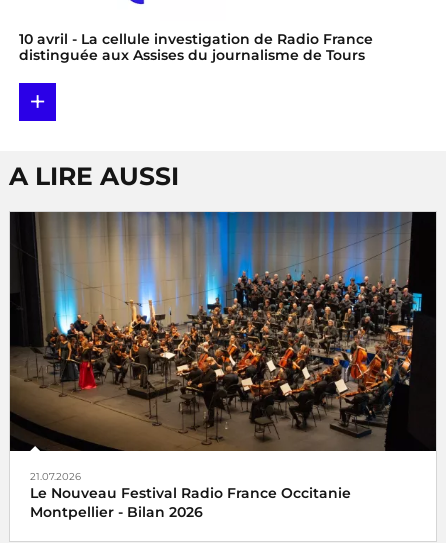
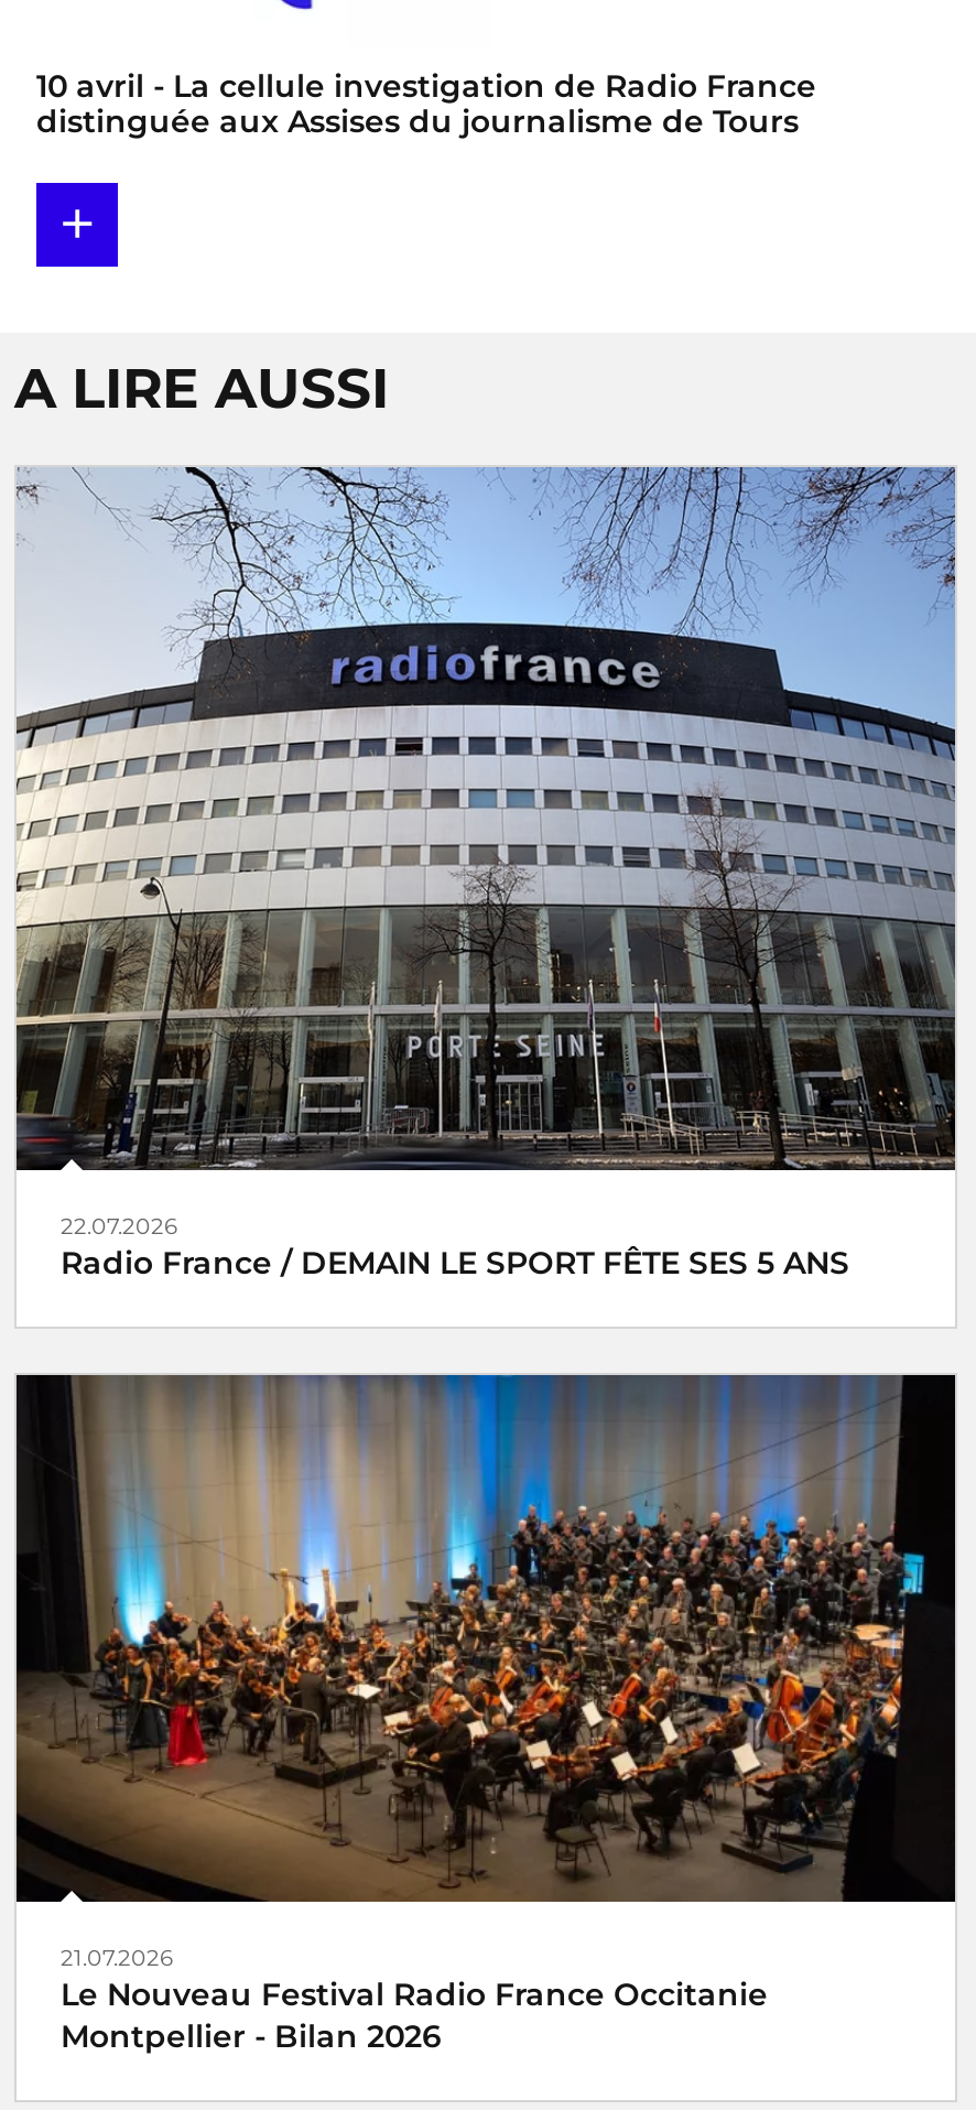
+ [image]
+ 22.07.2026
+ Radio France / DEMAIN LE SPORT FÊTE SES 5 ANS
